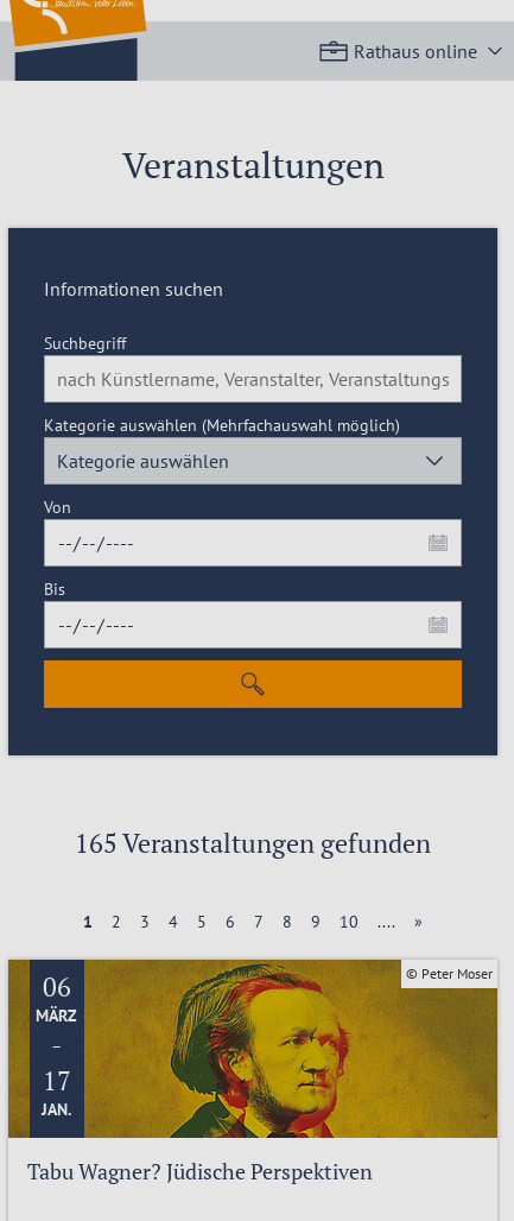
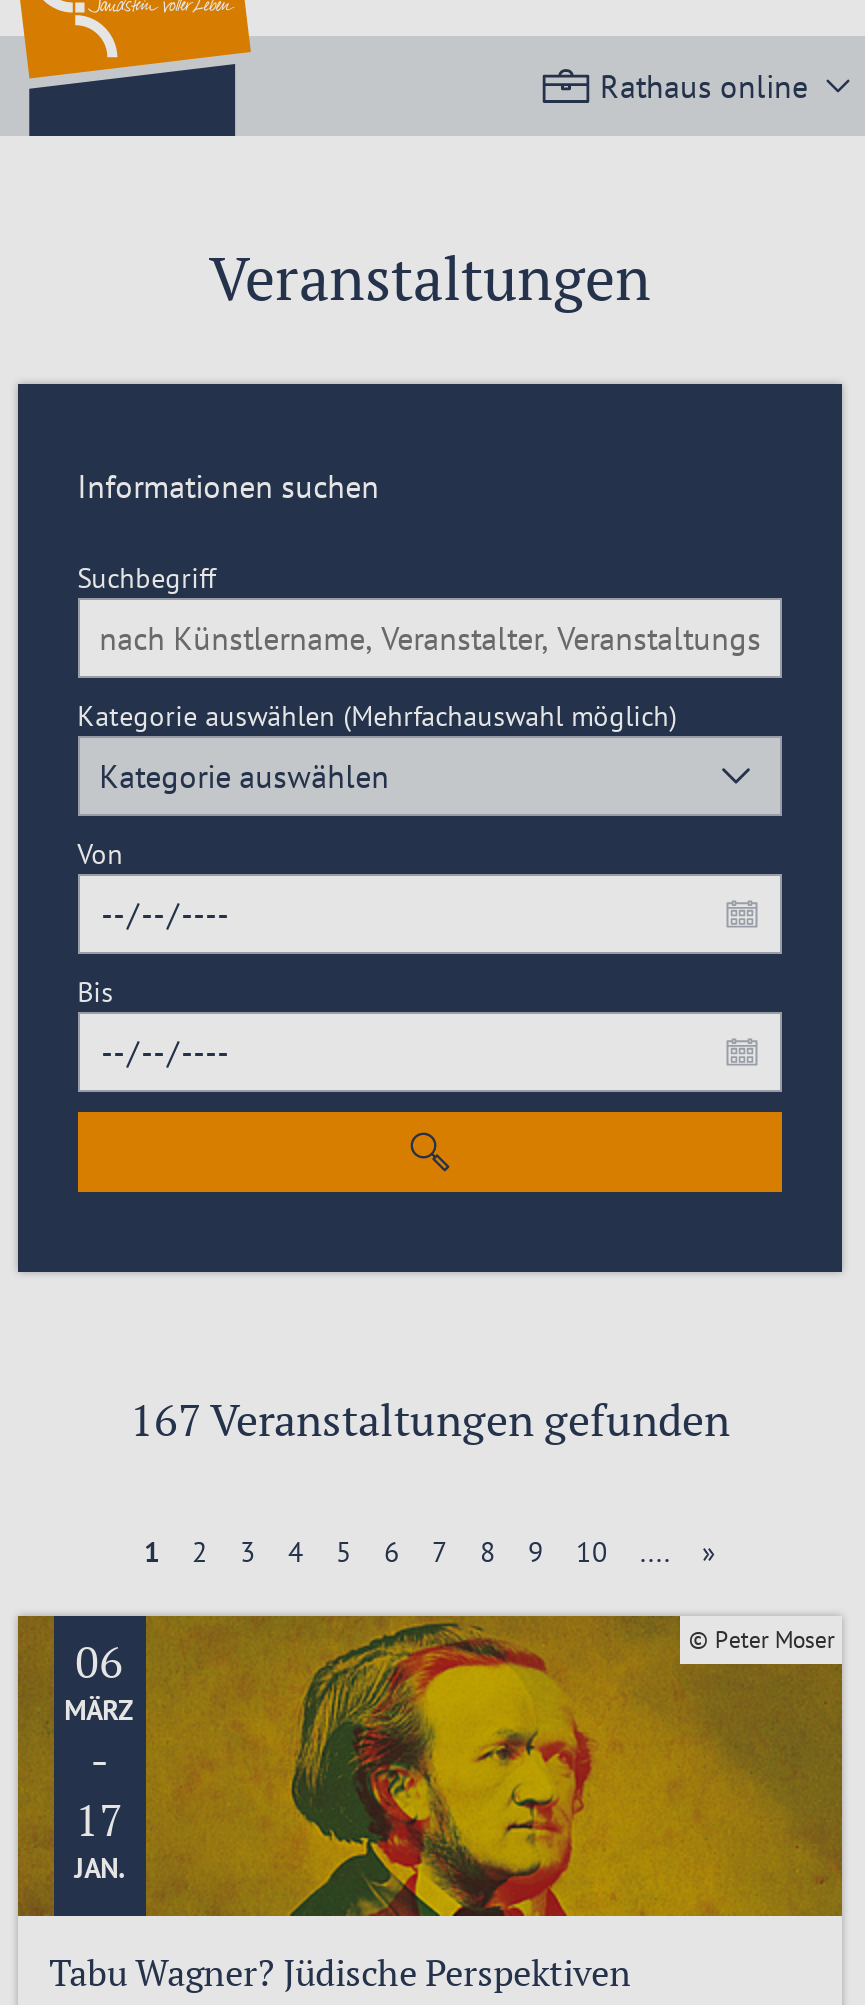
- 165 Veranstaltungen gefunden
+ 167 Veranstaltungen gefunden
